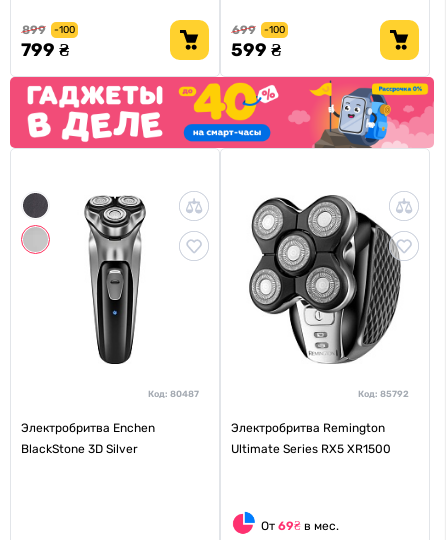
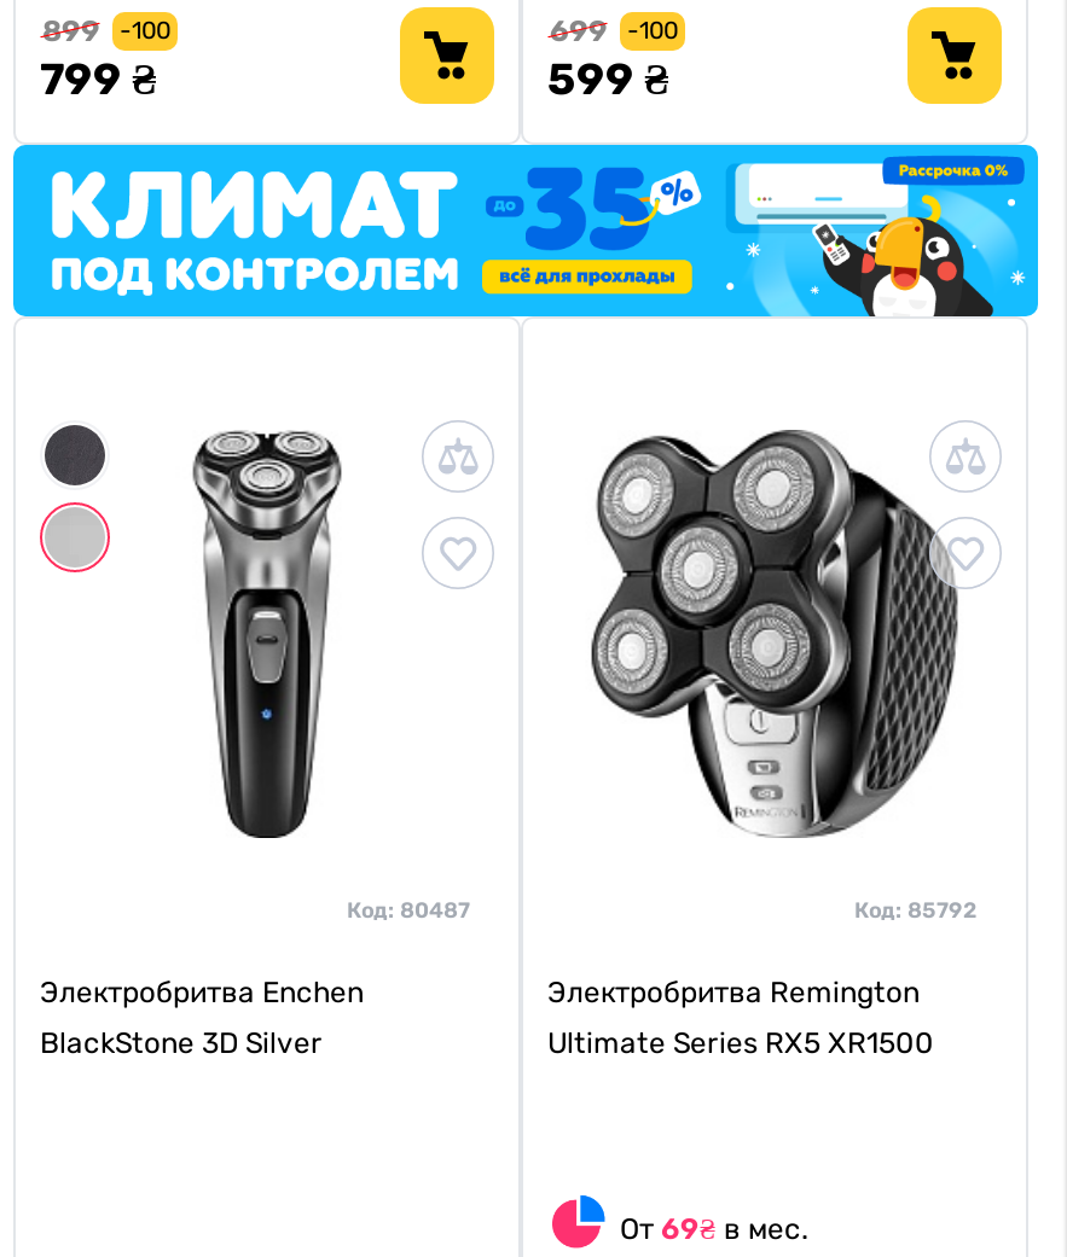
- [image]
+ [image]
